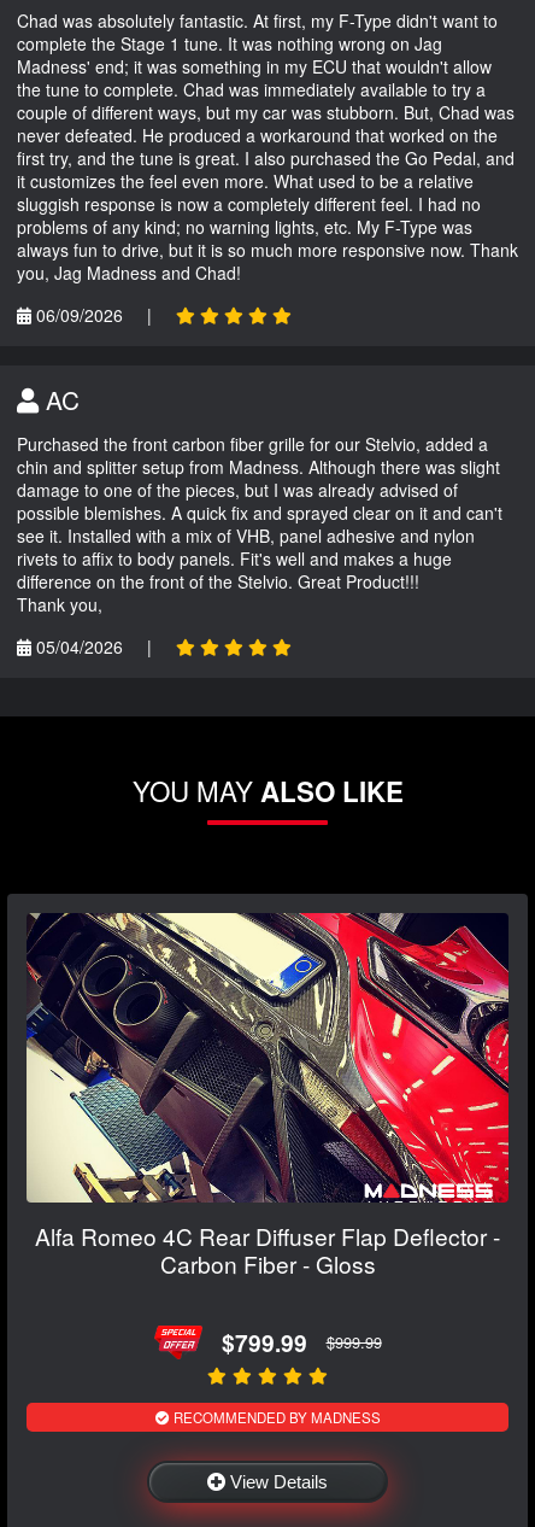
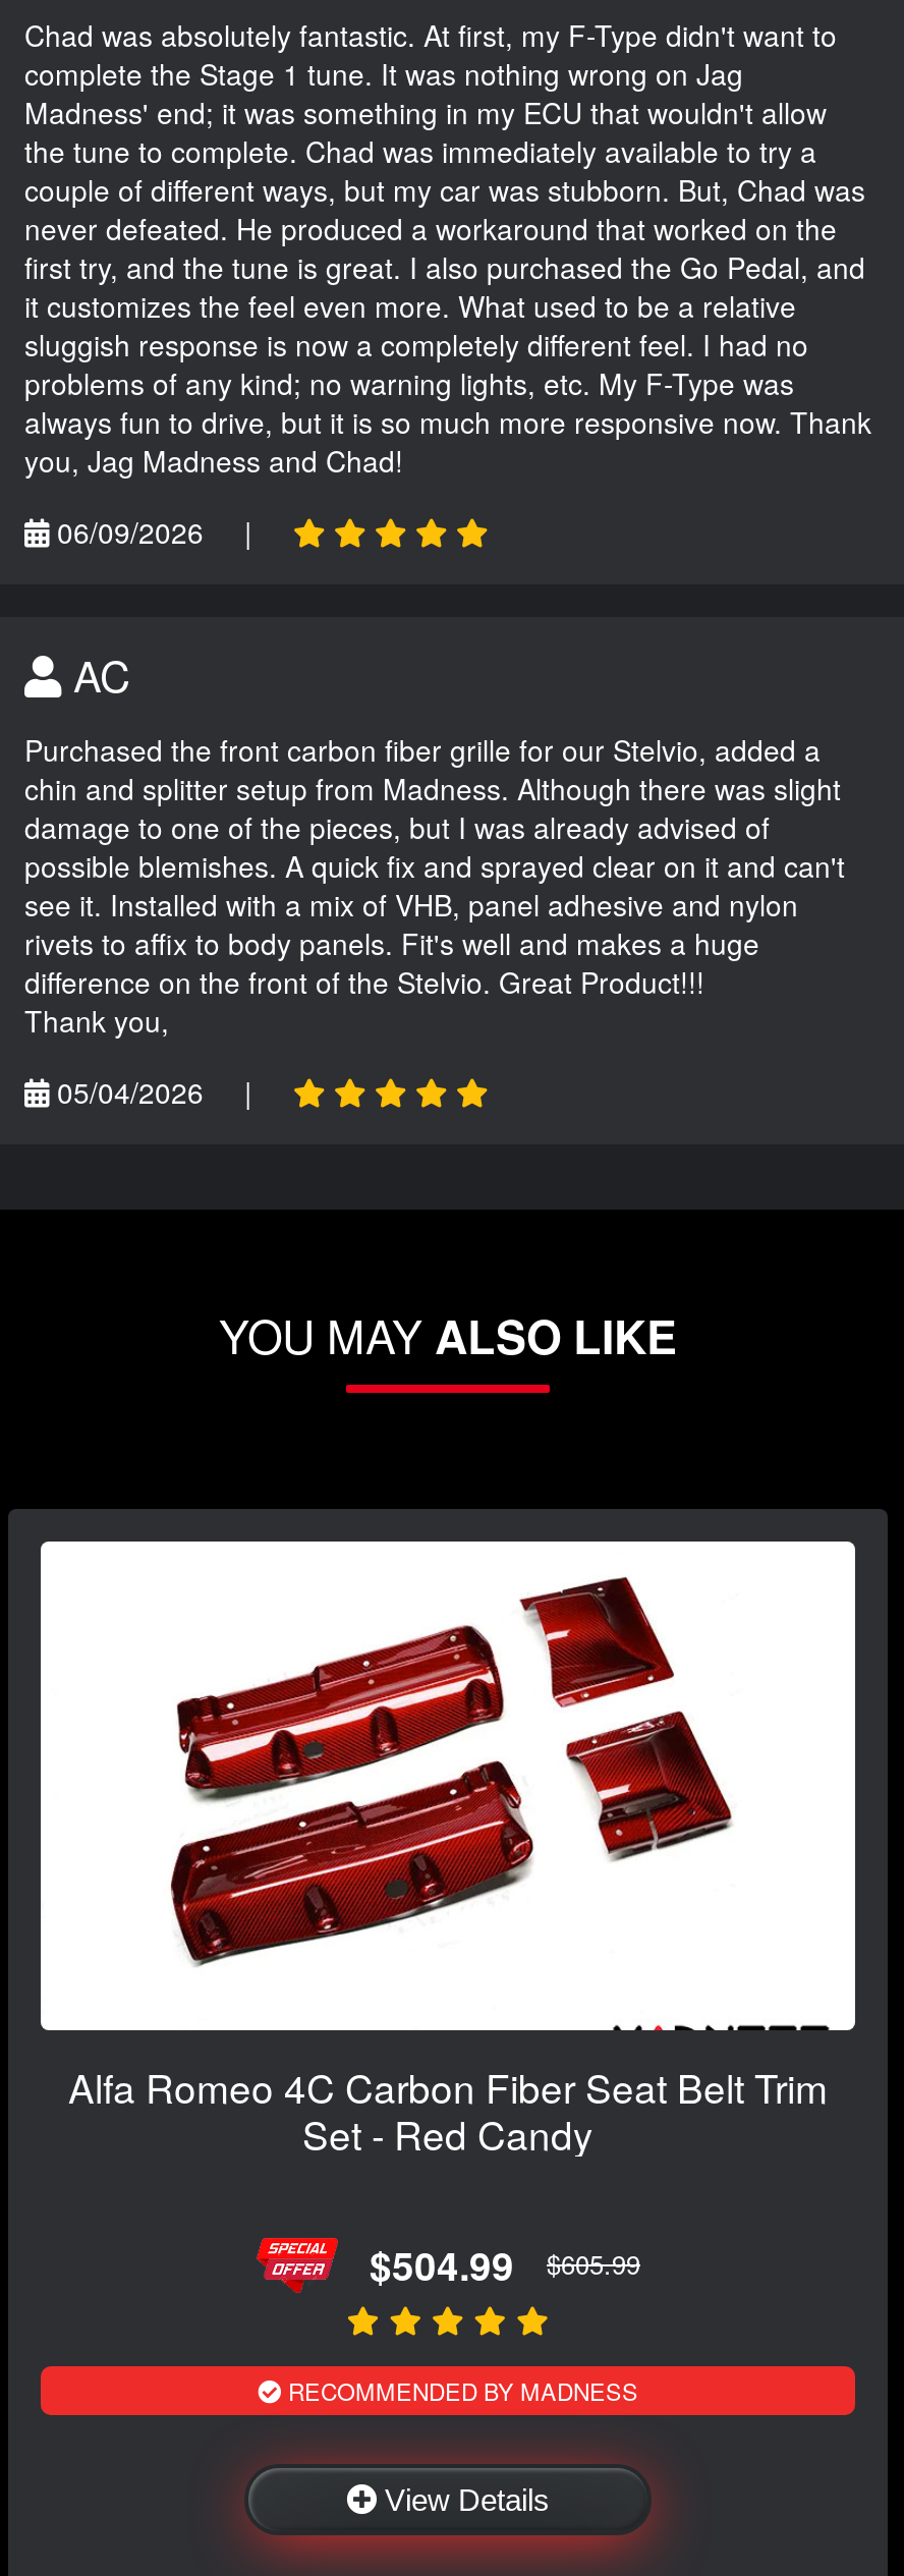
- [image]
- Alfa Romeo 4C Rear Diffuser Flap Deflector -
- Carbon Fiber - Gloss
+ [image]
+ Alfa Romeo 4C Carbon Fiber Seat Belt Trim
+ Set - Red Candy

- $799.99
- $999.99
+ $504.99
+ $605.99
